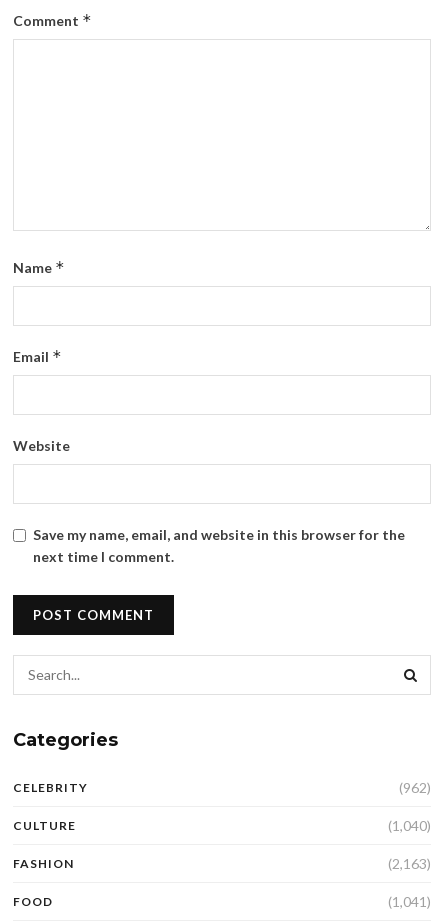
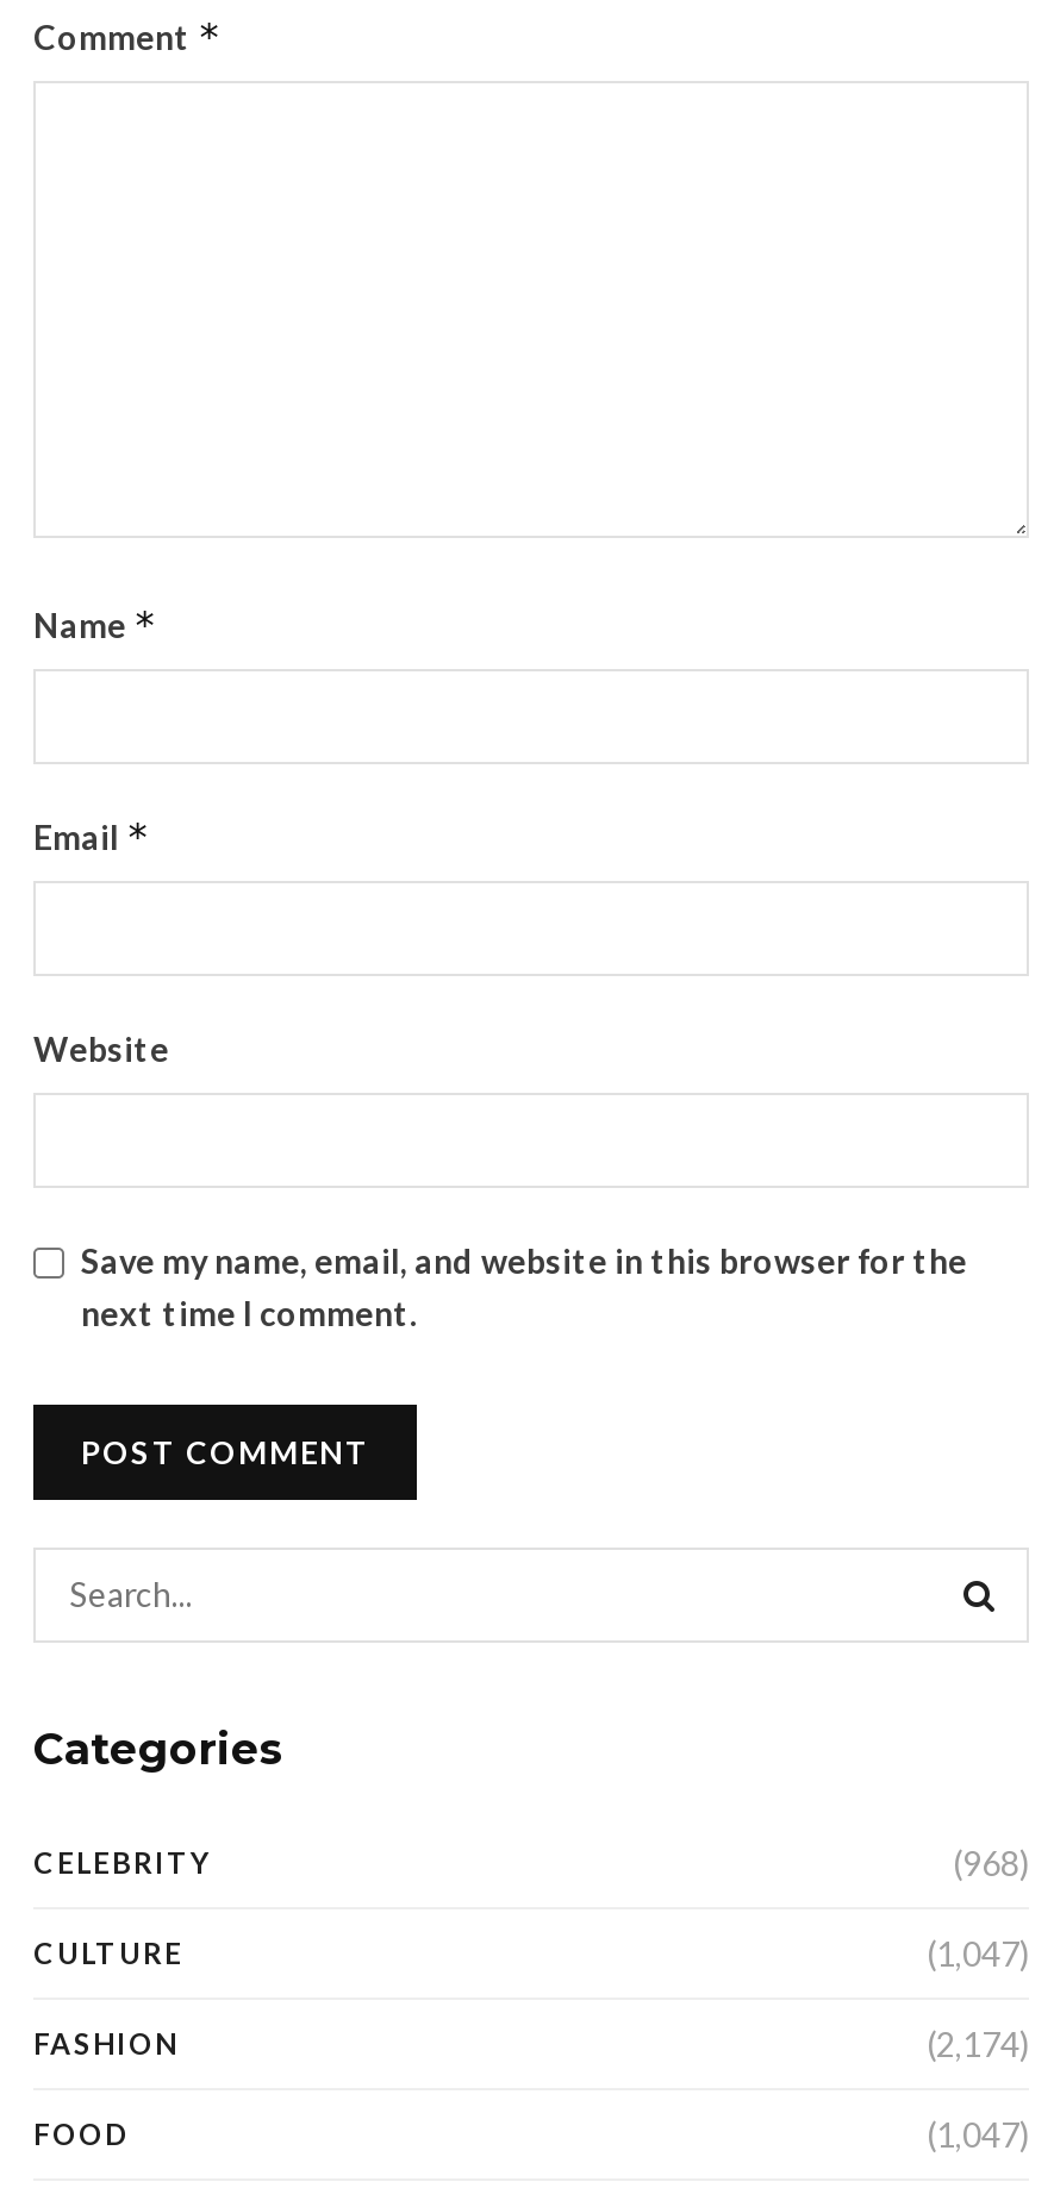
- (962)
+ (968)

- (1,040)
+ (1,047)

- (2,163)
+ (2,174)

- (1,041)
+ (1,047)
